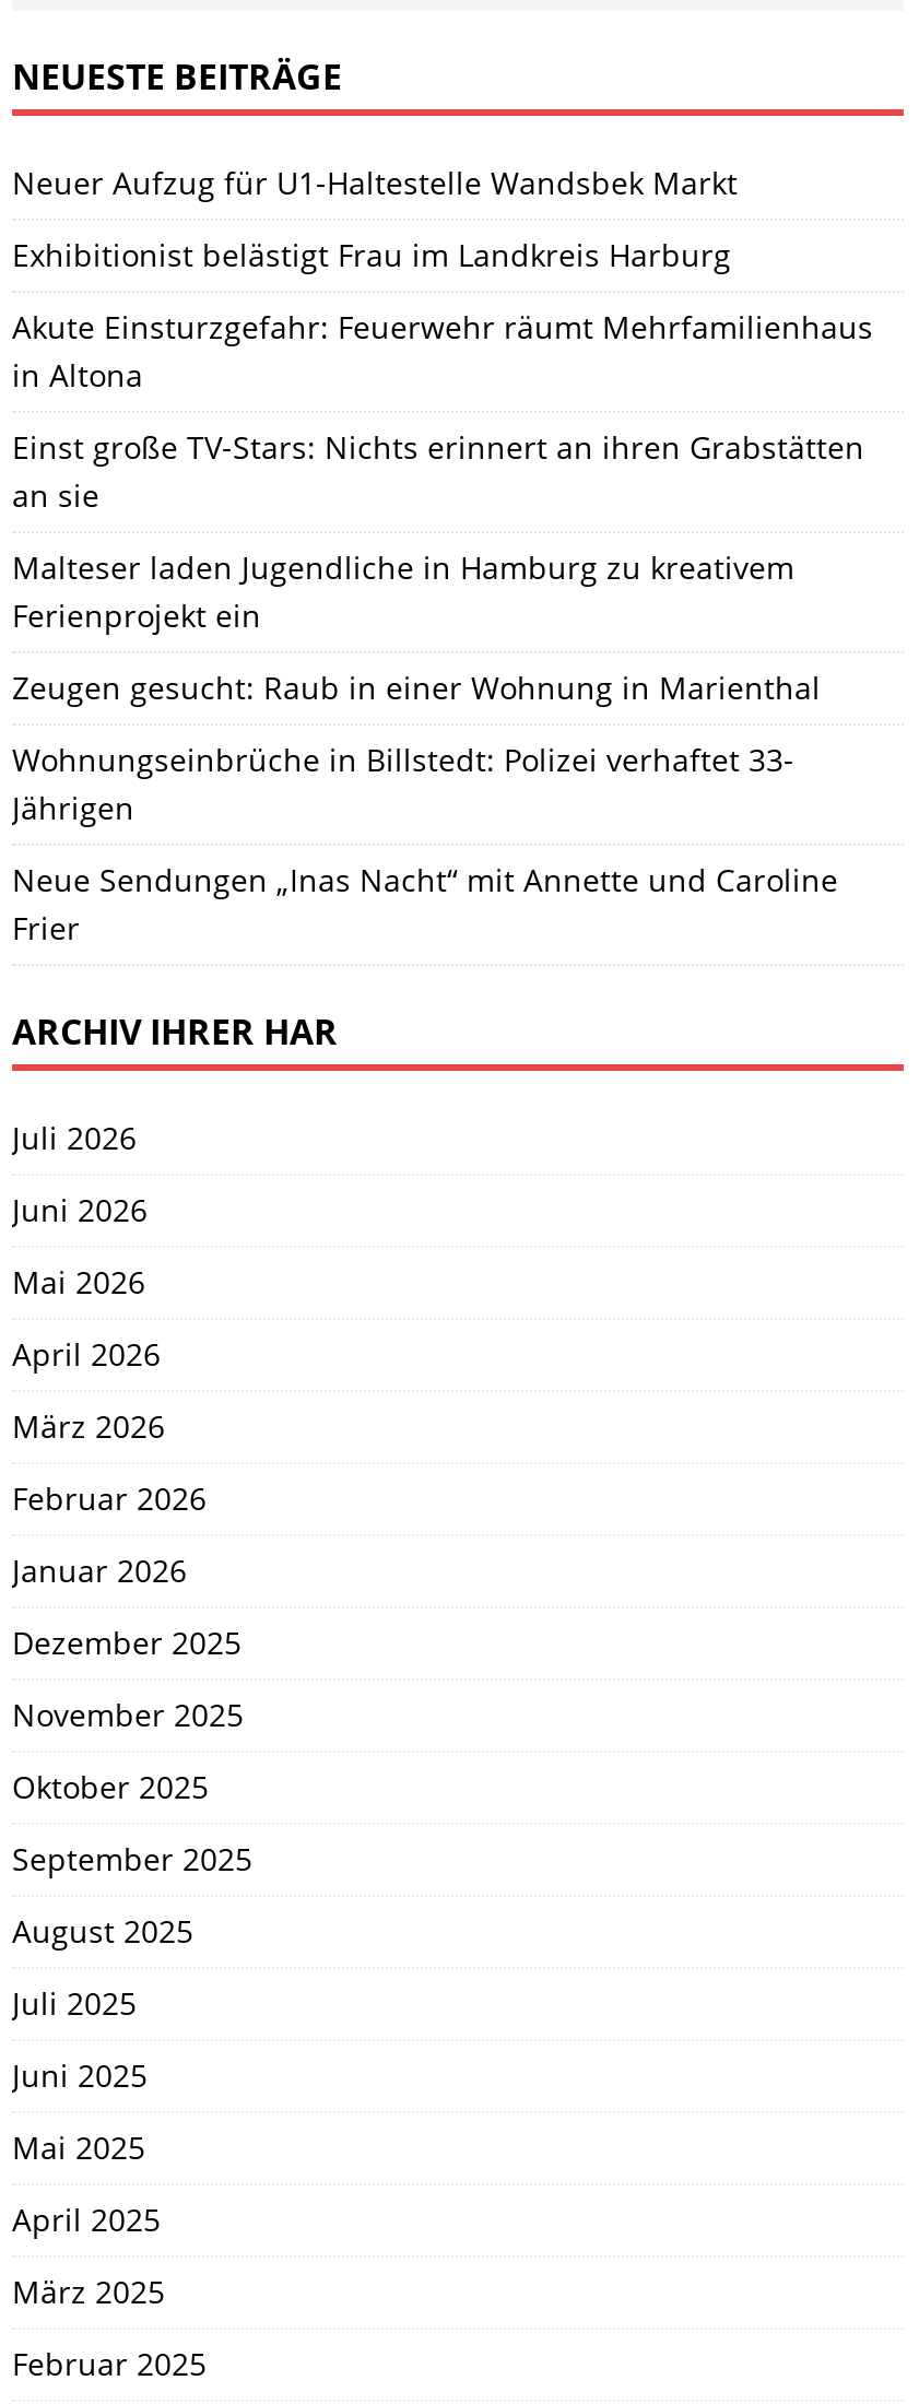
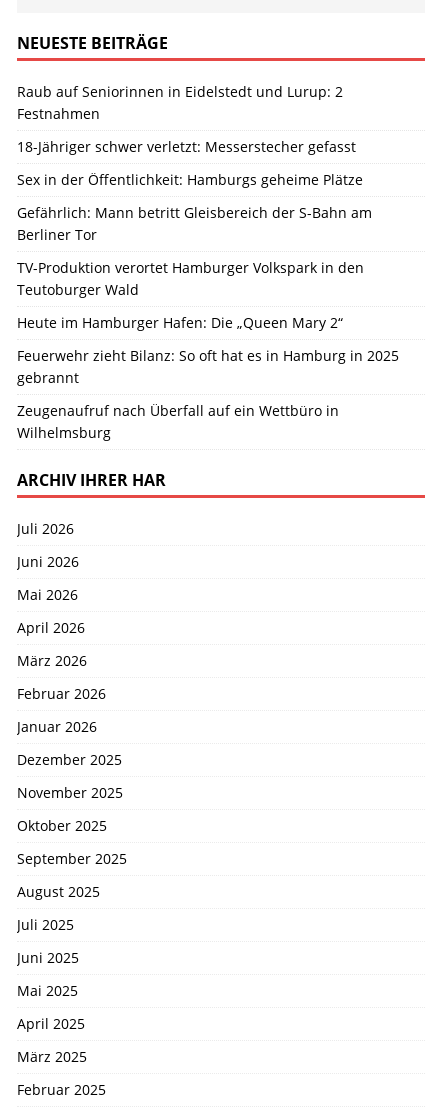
- Neuer Aufzug für U1-Haltestelle Wandsbek Markt
+ Raub auf Seniorinnen in Eidelstedt und Lurup: 2
+ Festnahmen

- Exhibitionist belästigt Frau im Landkreis Harburg
+ 18-Jähriger schwer verletzt: Messerstecher gefasst

- Akute Einsturzgefahr: Feuerwehr räumt Mehrfamilienhaus
- in Altona
+ Sex in der Öffentlichkeit: Hamburgs geheime Plätze

- Einst große TV-Stars: Nichts erinnert an ihren Grabstätten
- an sie
+ Gefährlich: Mann betritt Gleisbereich der S-Bahn am
+ Berliner Tor

- Malteser laden Jugendliche in Hamburg zu kreativem
- Ferienprojekt ein
+ TV-Produktion verortet Hamburger Volkspark in den
+ Teutoburger Wald

- Zeugen gesucht: Raub in einer Wohnung in Marienthal
+ Heute im Hamburger Hafen: Die „Queen Mary 2“

- Wohnungseinbrüche in Billstedt: Polizei verhaftet 33-
- Jährigen
+ Feuerwehr zieht Bilanz: So oft hat es in Hamburg in 2025
+ gebrannt

- Neue Sendungen „Inas Nacht“ mit Annette und Caroline
- Frier
+ Zeugenaufruf nach Überfall auf ein Wettbüro in
+ Wilhelmsburg
